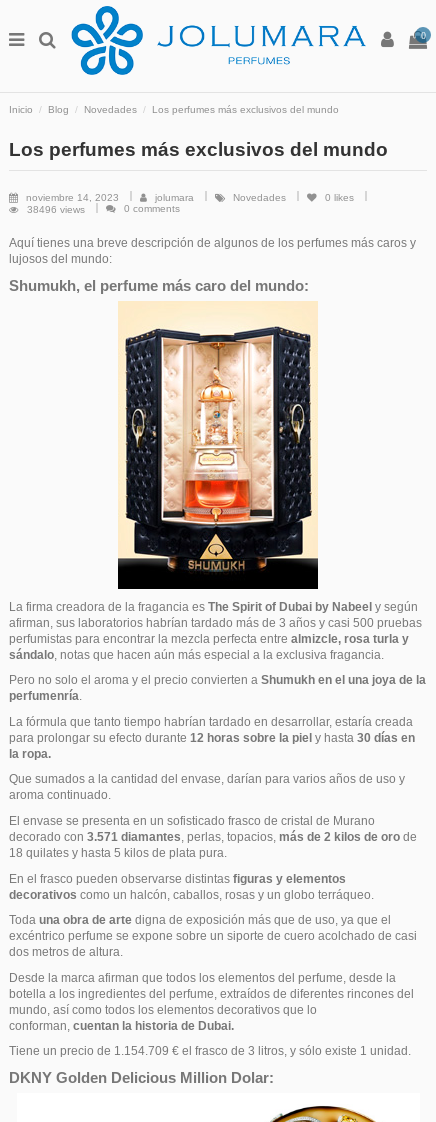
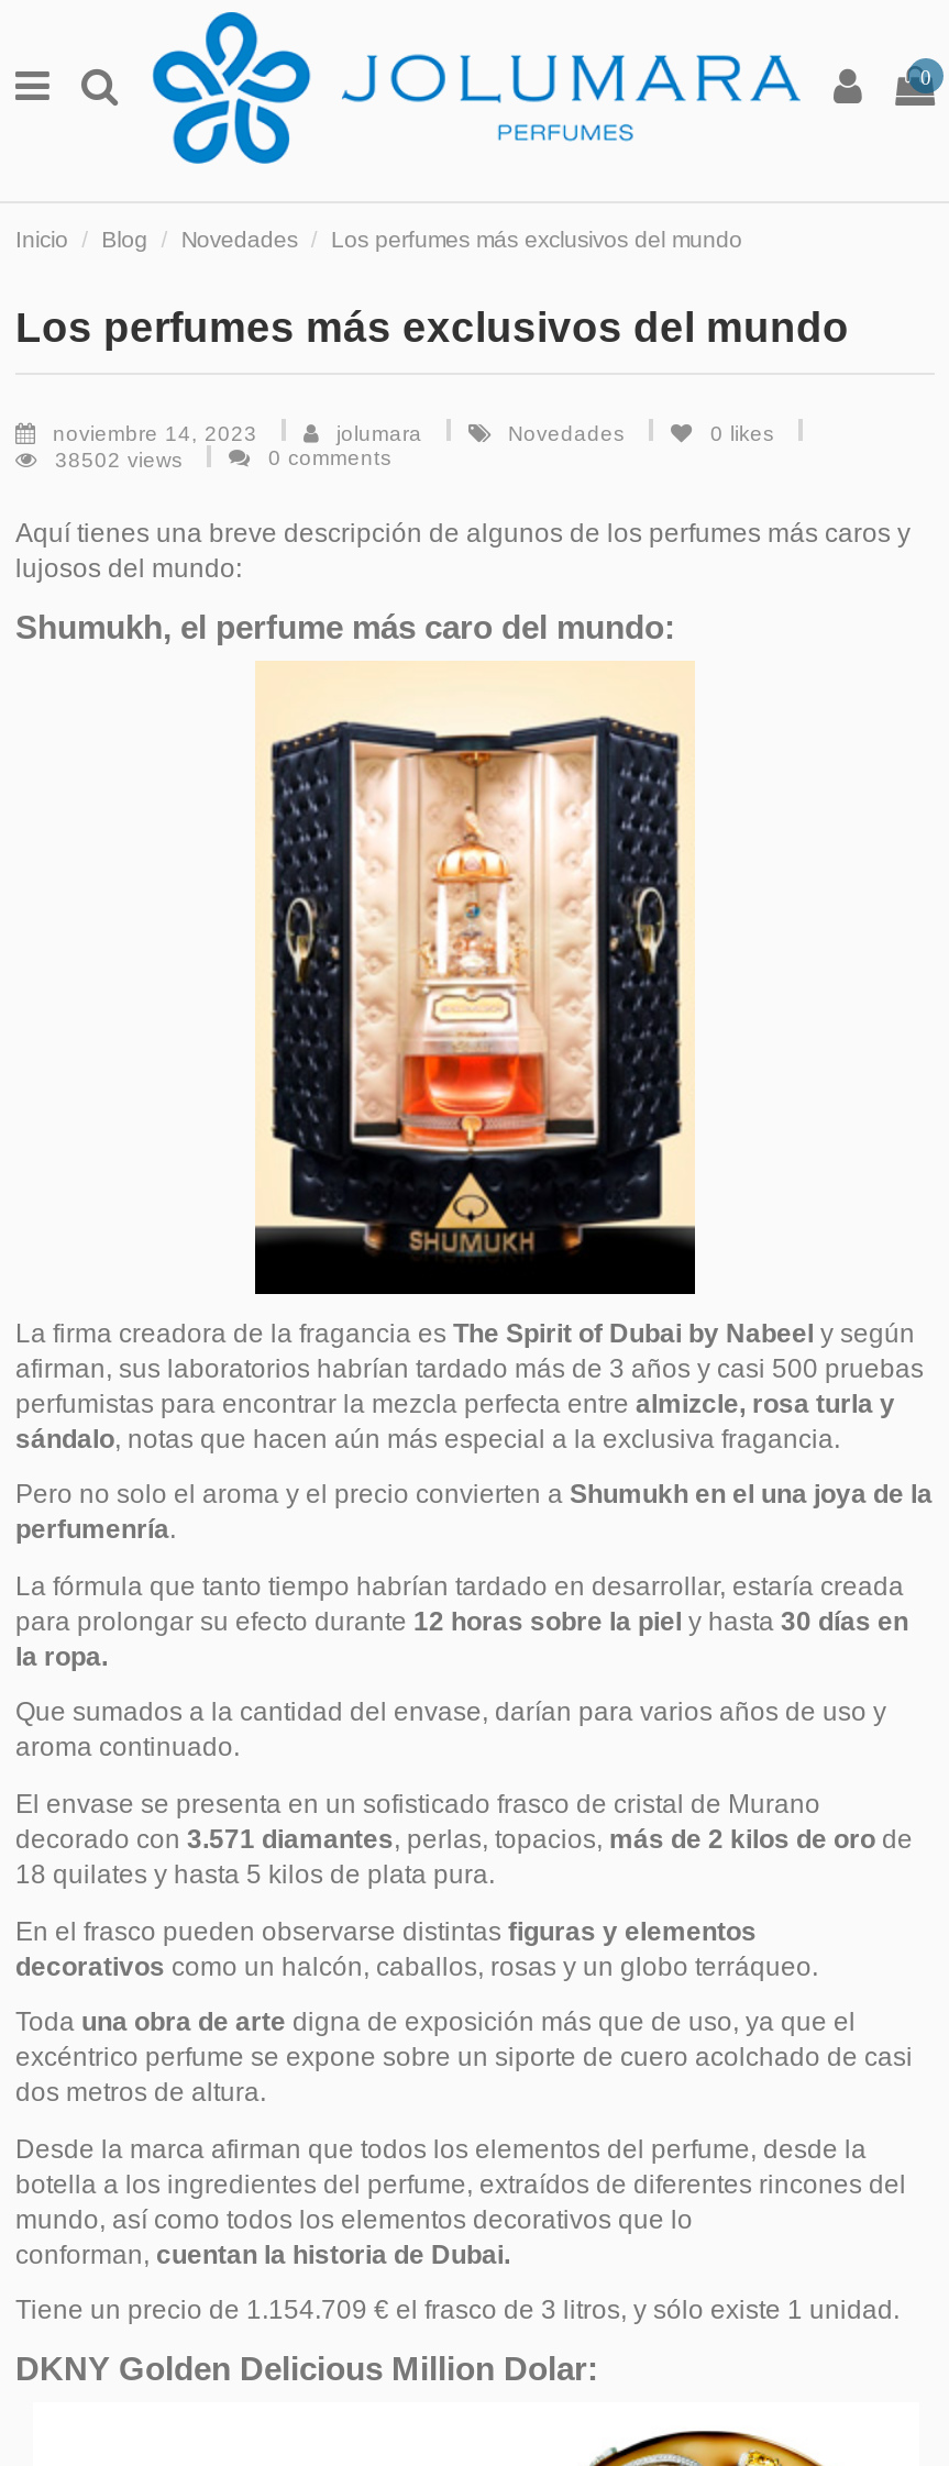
- 38496 views
+ 38502 views
